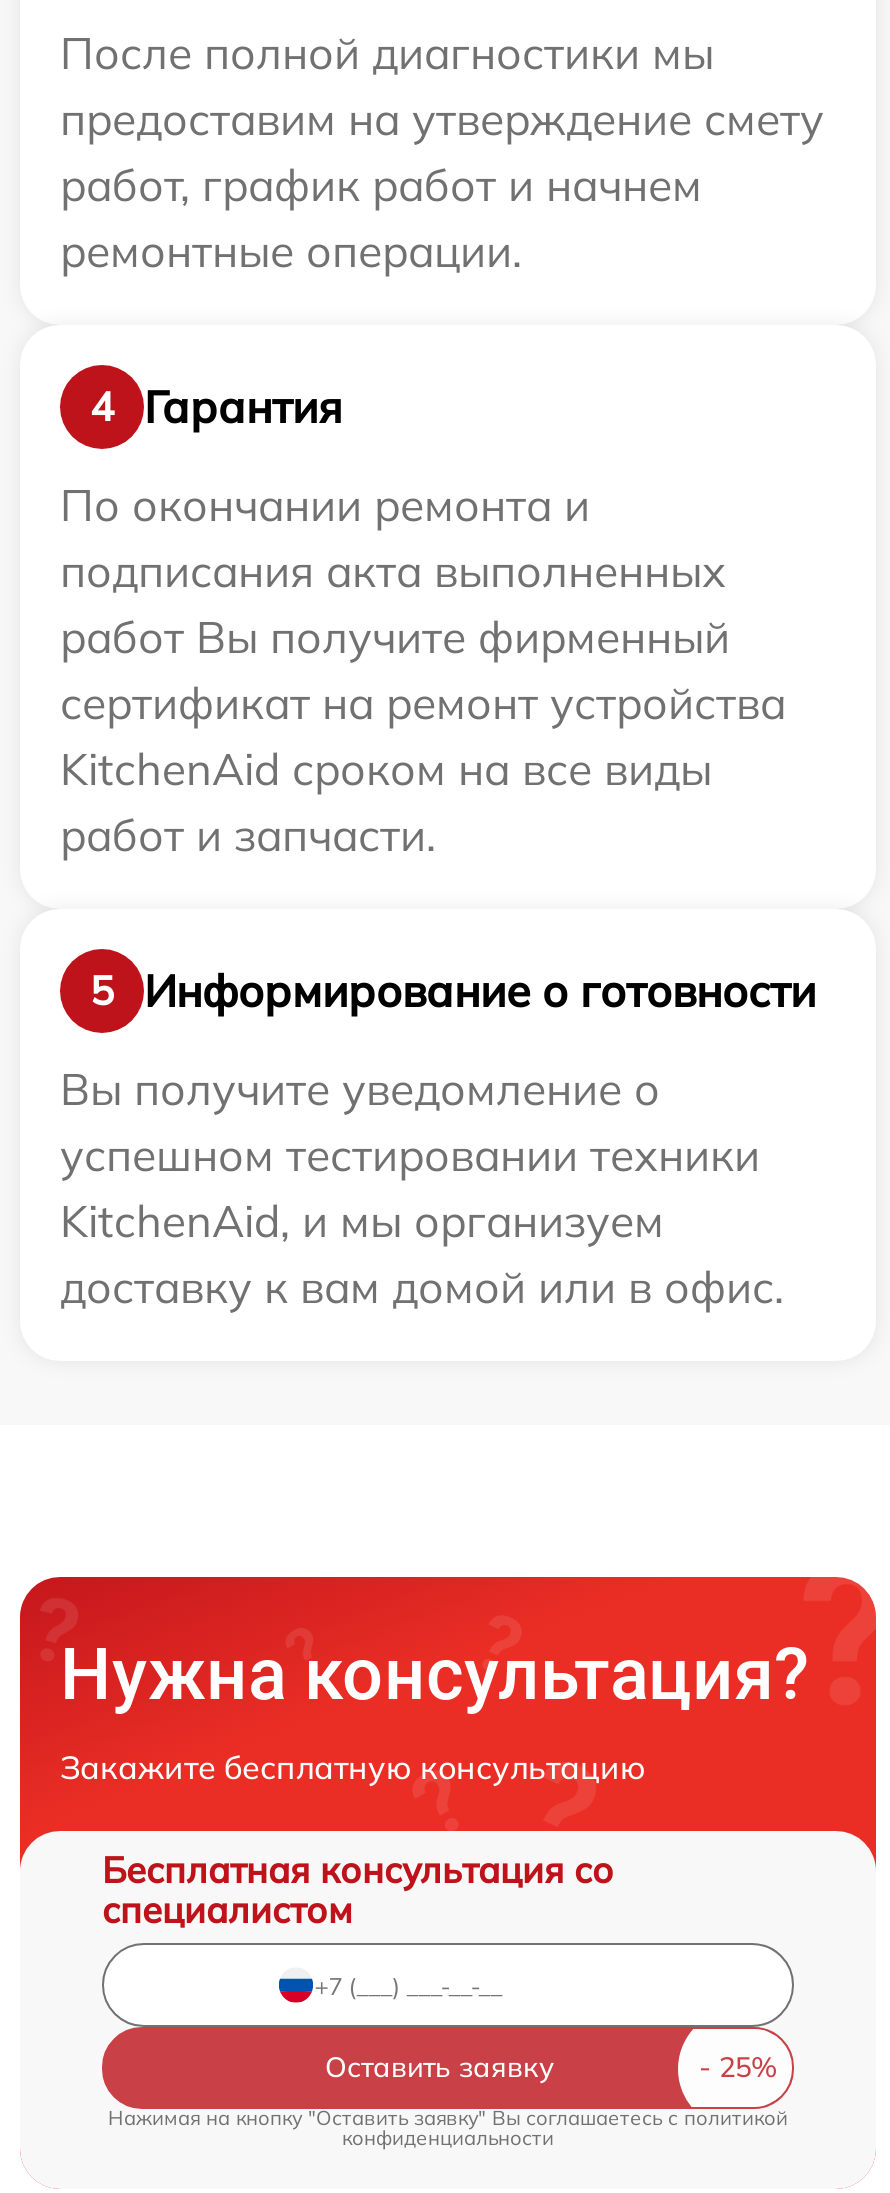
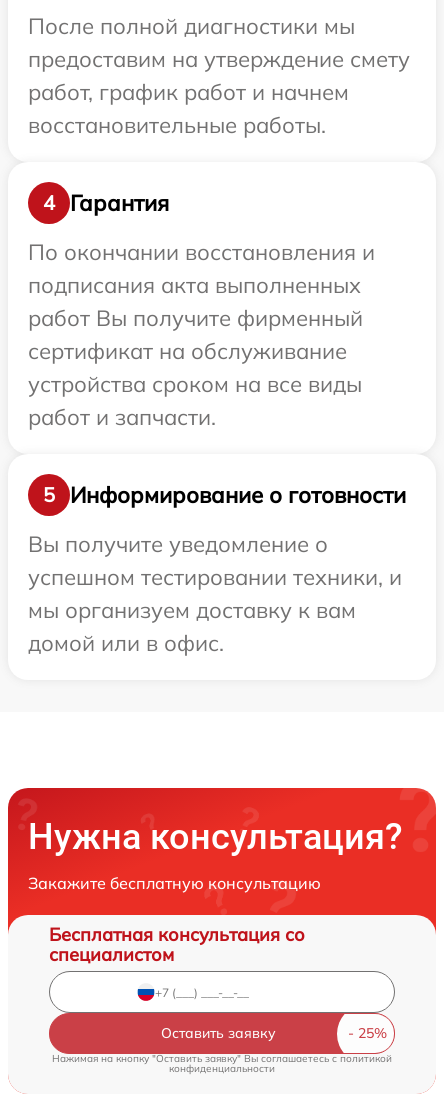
- ремонтные операции.
+ восстановительные работы.

- По окончании ремонта и
+ По окончании восстановления и

- сертификат на ремонт устройства
- KitchenAid сроком на все виды
+ сертификат на обслуживание
+ устройства сроком на все виды

- успешном тестировании техники
- KitchenAid, и мы организуем
- доставку к вам домой или в офис.
+ успешном тестировании техники, и
+ мы организуем доставку к вам
+ домой или в офис.
